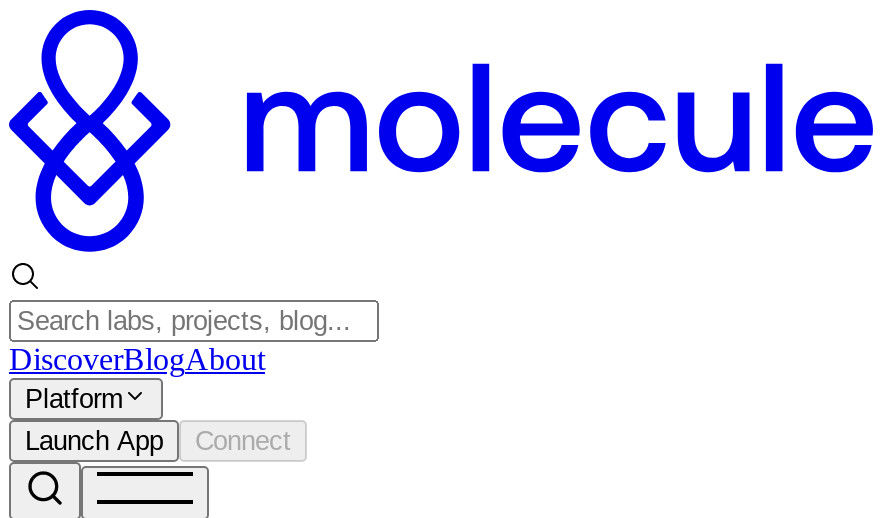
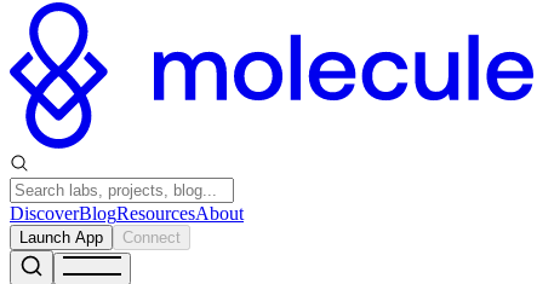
- DiscoverBlogAbout
- Platform
+ DiscoverBlogResourcesAbout
